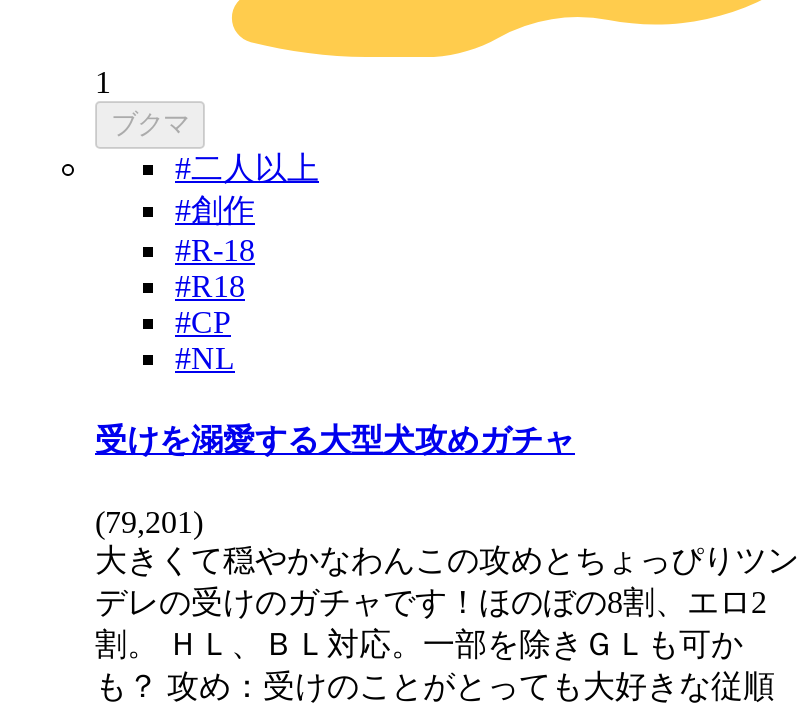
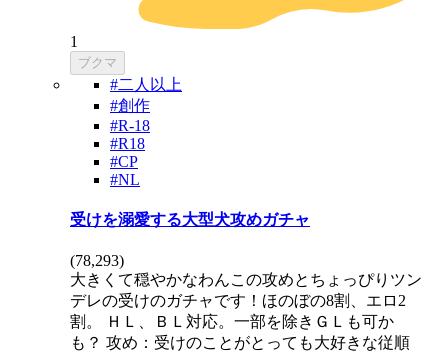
- (79,201)
+ (78,293)
